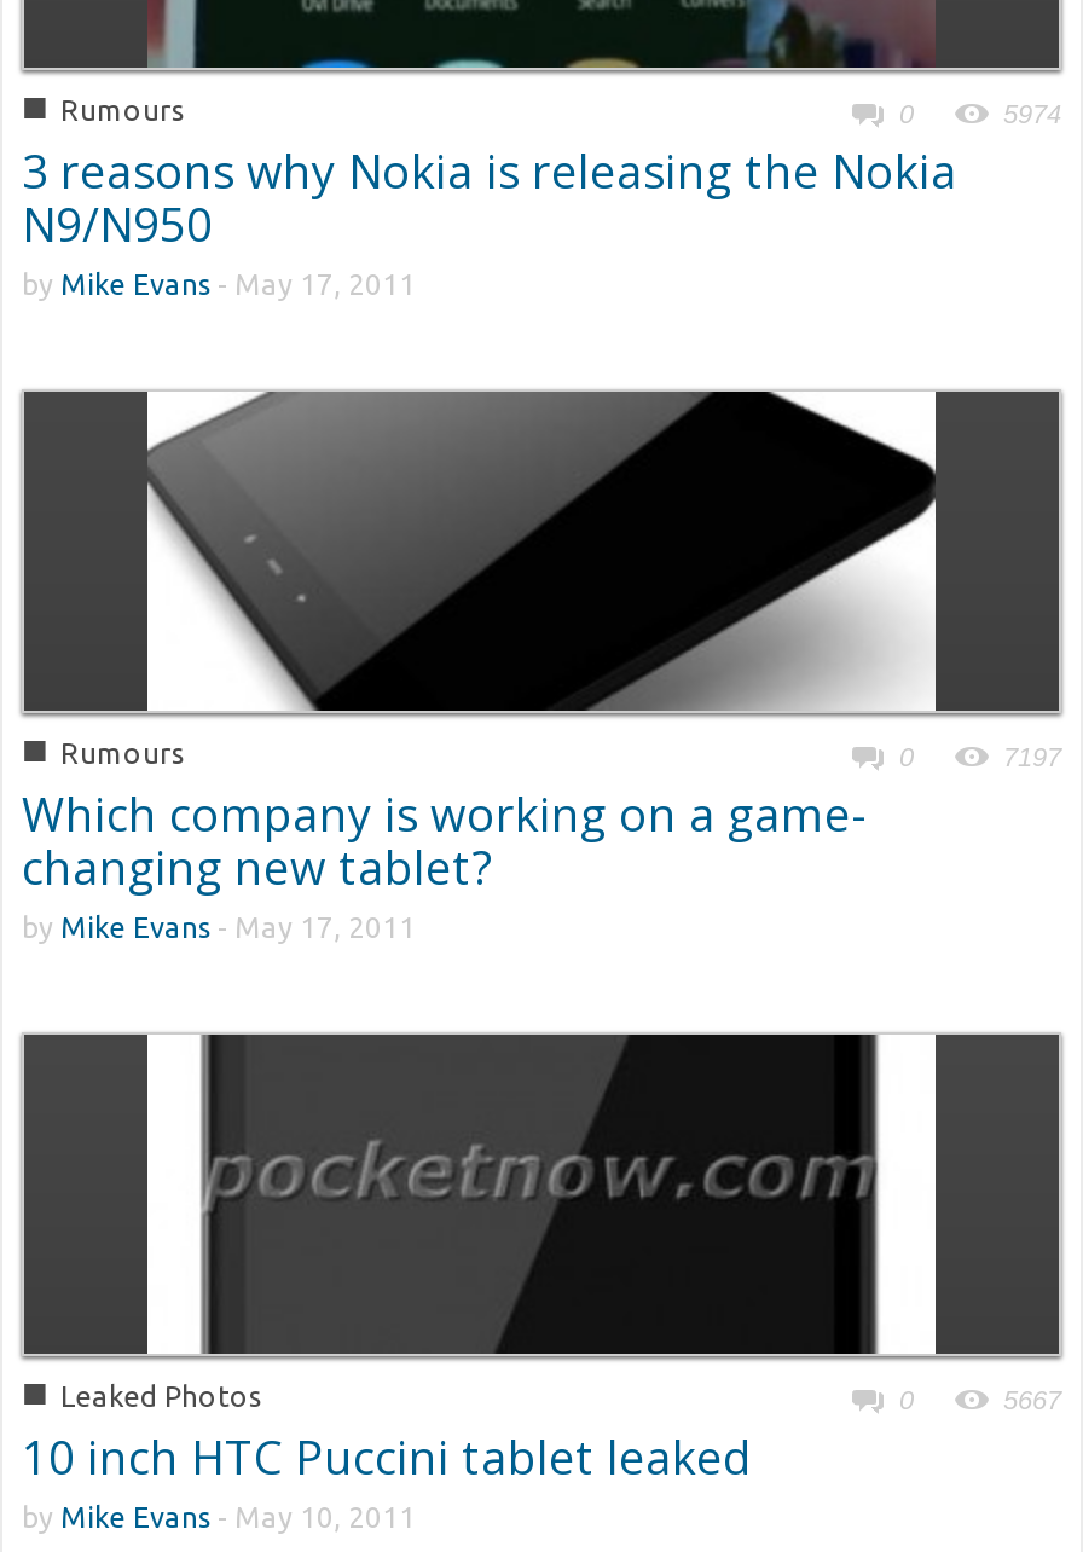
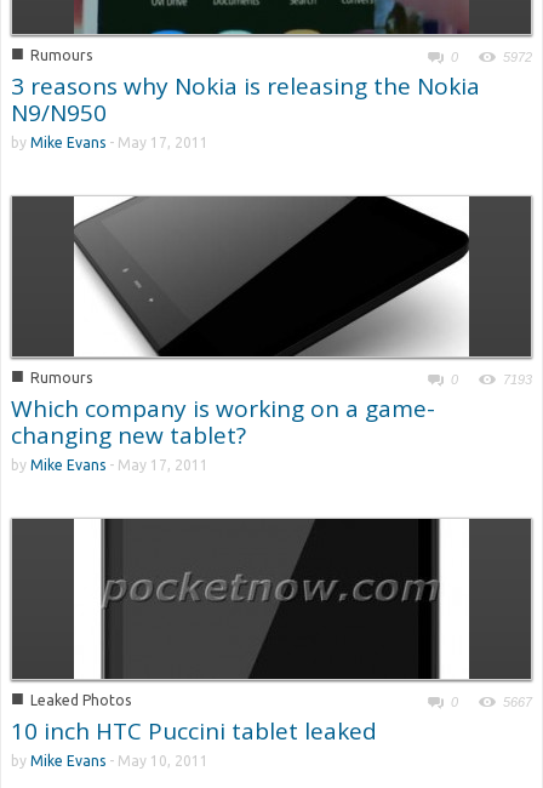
- 5974
+ 5972

- 7197
+ 7193
